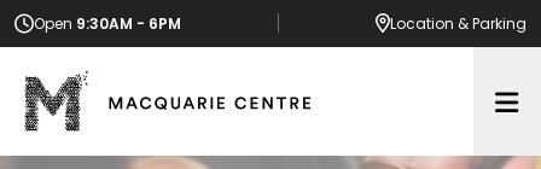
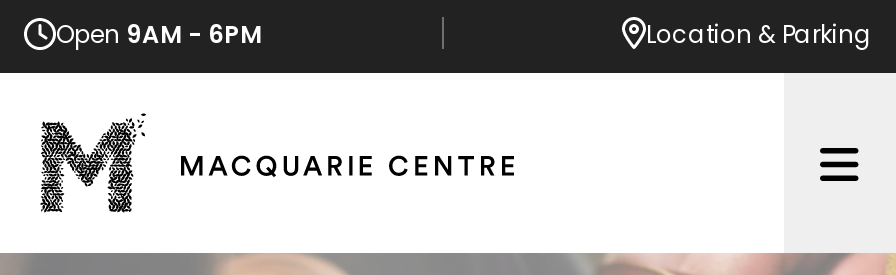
- Open 9:30AM - 6PM
+ Open 9AM - 6PM
